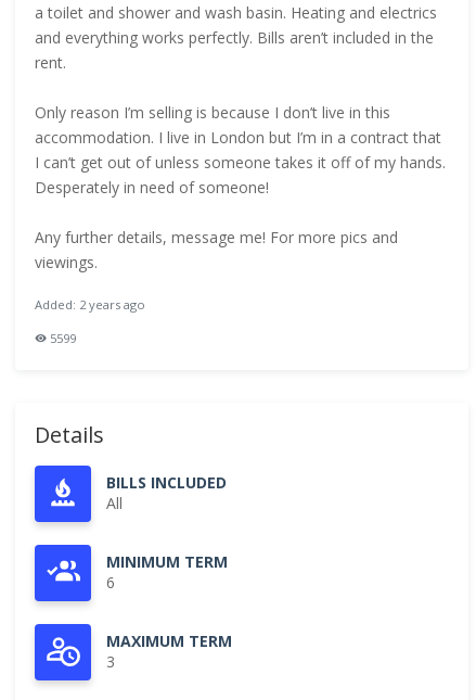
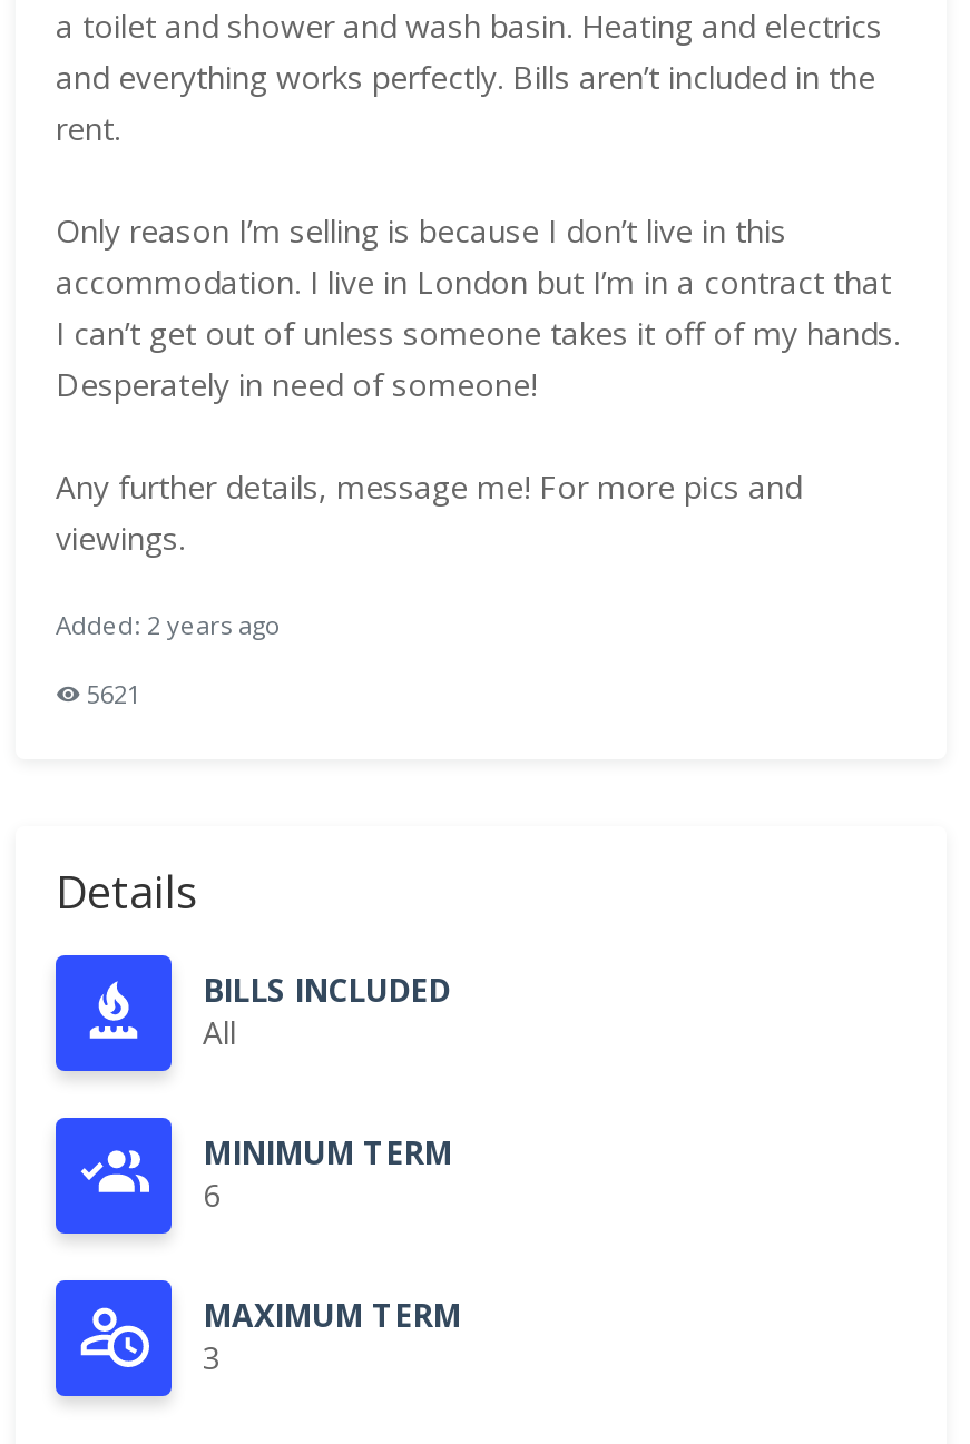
- 5599
+ 5621
